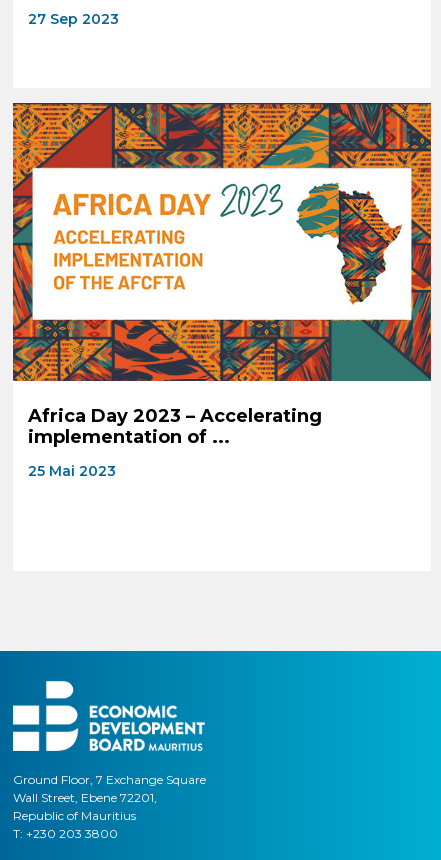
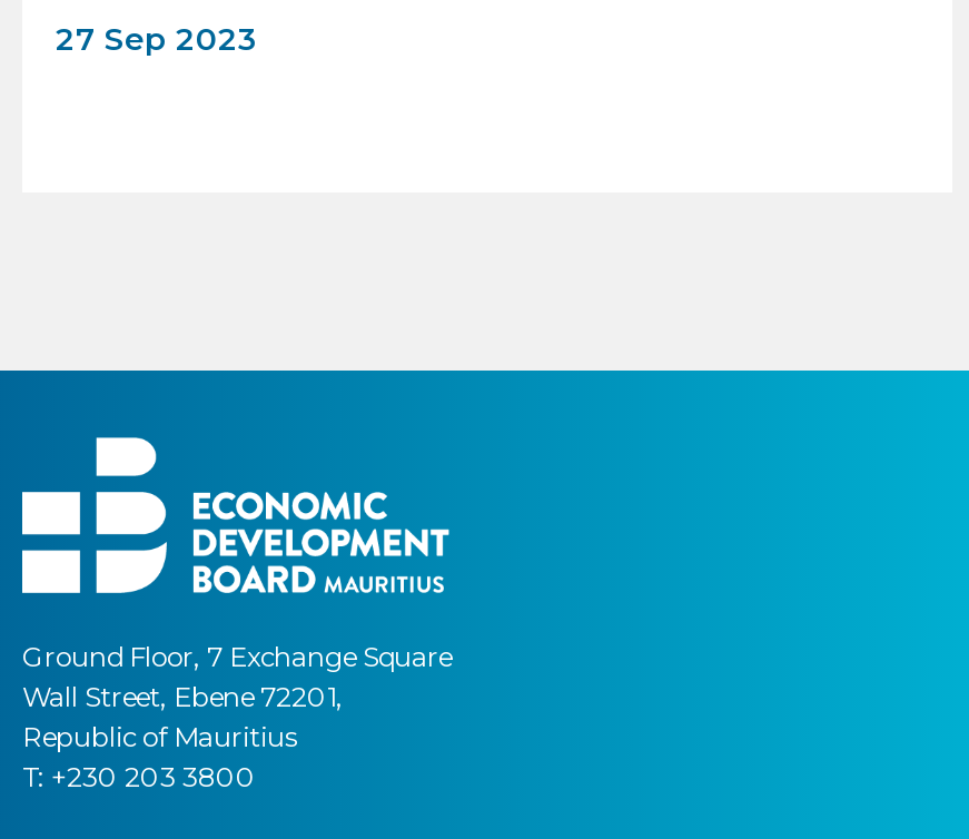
- [image]
- Africa Day 2023 – Accelerating
- implementation of ...
- 25 Mai 2023
